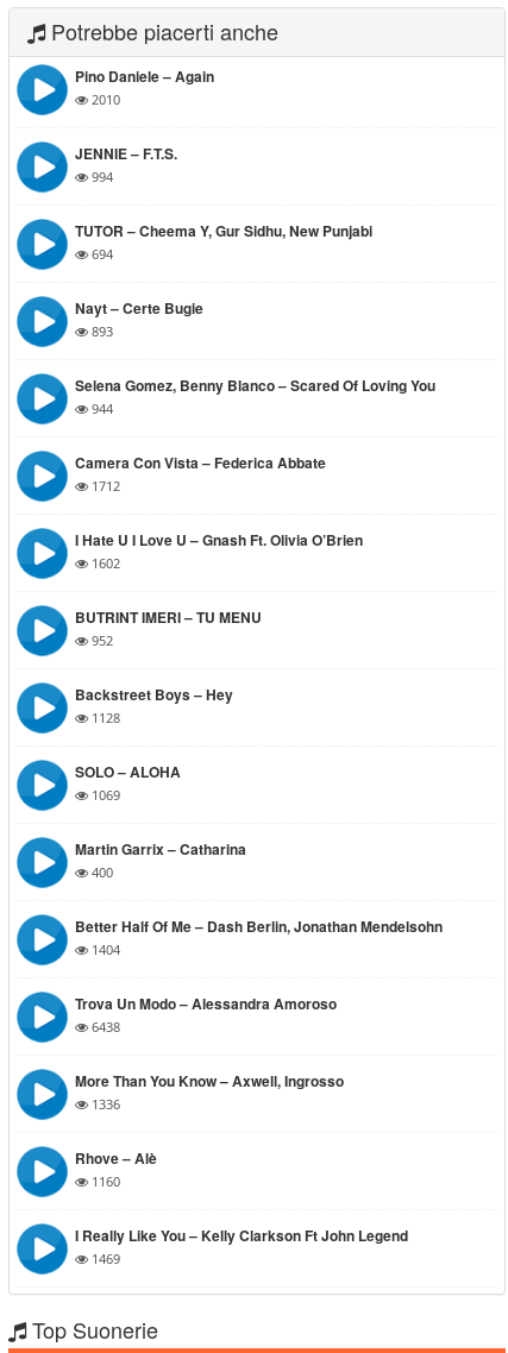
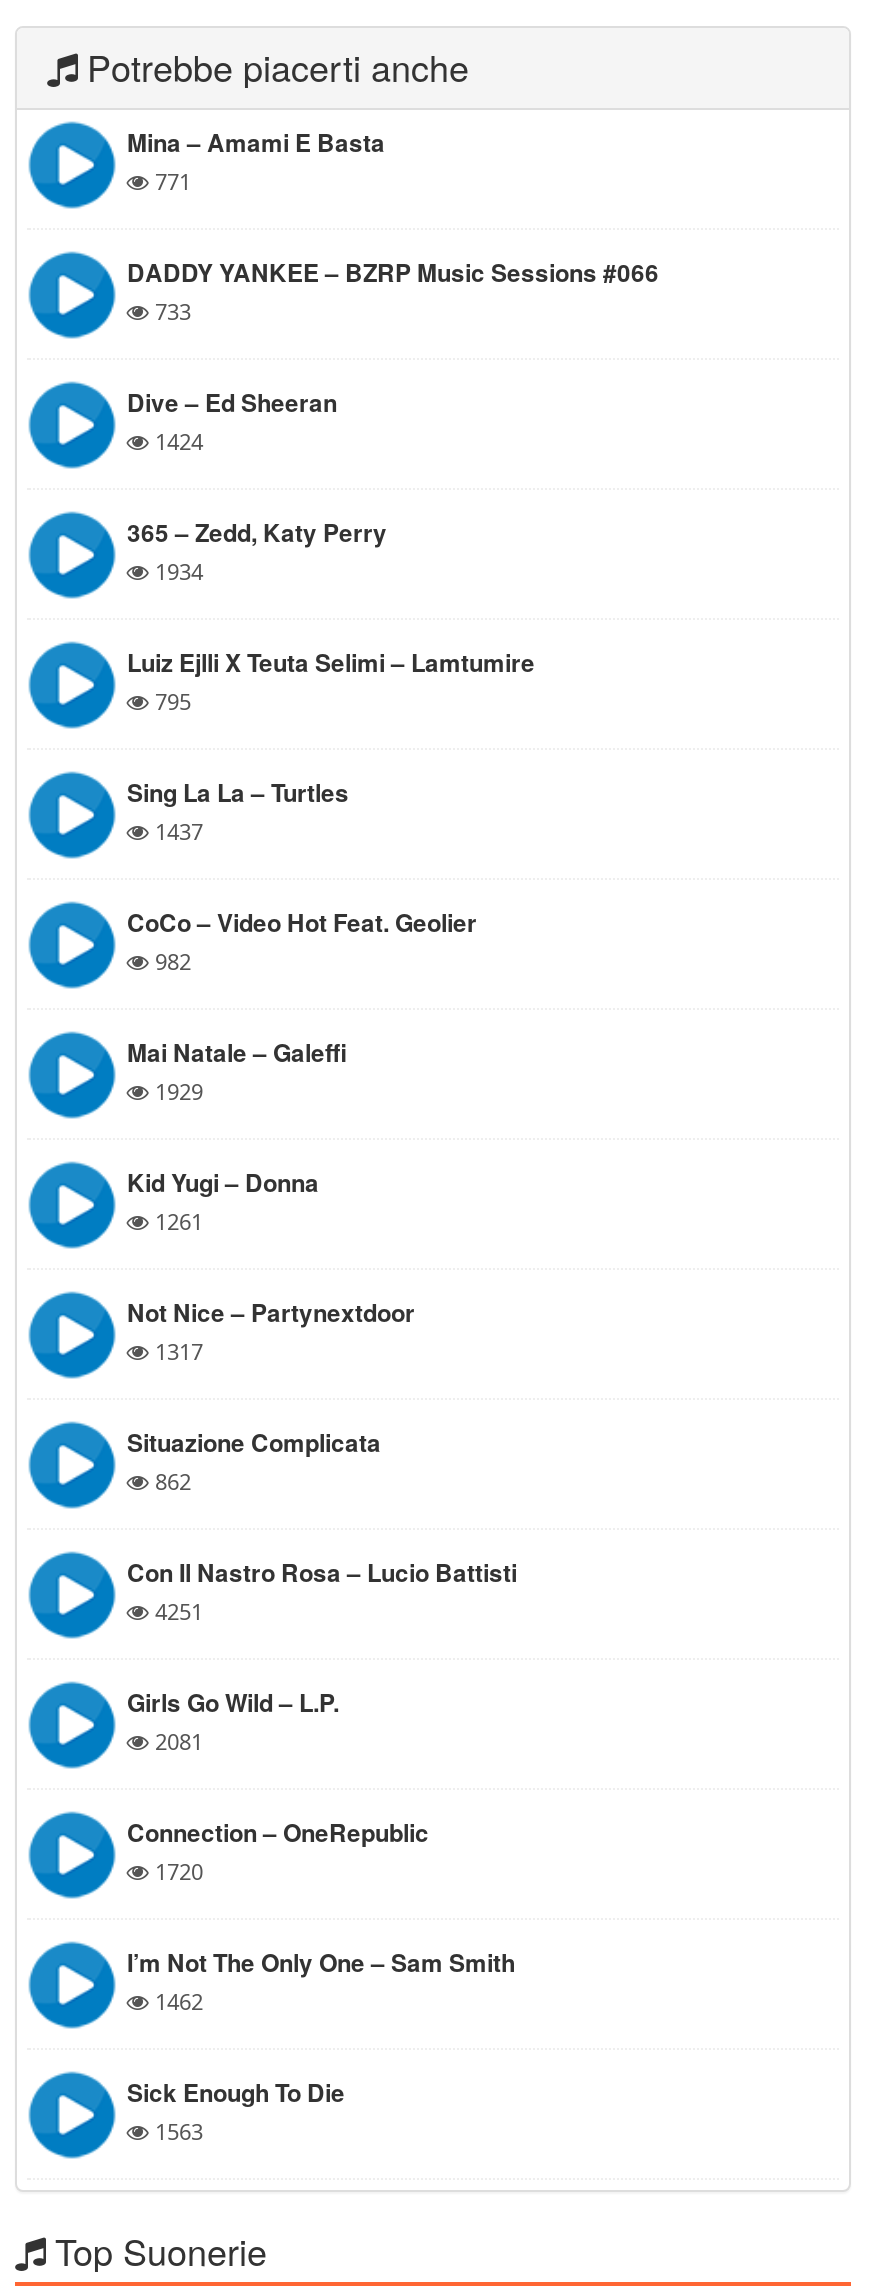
- Pino Daniele – Again
- 2010
+ Mina – Amami E Basta
+ 771

- JENNIE – F.T.S.
- 994
+ DADDY YANKEE – BZRP Music Sessions #066
+ 733

- TUTOR – Cheema Y, Gur Sidhu, New Punjabi
- 694
+ Dive – Ed Sheeran
+ 1424

- Nayt – Certe Bugie
- 893
+ 365 – Zedd, Katy Perry
+ 1934

- Selena Gomez, Benny Blanco – Scared Of Loving You
- 944
+ Luiz Ejlli X Teuta Selimi – Lamtumire
+ 795

- Camera Con Vista – Federica Abbate
- 1712
+ Sing La La – Turtles
+ 1437

- I Hate U I Love U – Gnash Ft. Olivia O’Brien
- 1602
+ CoCo – Video Hot Feat. Geolier
+ 982

- BUTRINT IMERI – TU MENU
- 952
+ Mai Natale – Galeffi
+ 1929

- Backstreet Boys – Hey
- 1128
+ Kid Yugi – Donna
+ 1261

- SOLO – ALOHA
- 1069
+ Not Nice – Partynextdoor
+ 1317

- Martin Garrix – Catharina
- 400
+ Situazione Complicata
+ 862

- Better Half Of Me – Dash Berlin, Jonathan Mendelsohn
- 1404
+ Con Il Nastro Rosa – Lucio Battisti
+ 4251

- Trova Un Modo – Alessandra Amoroso
- 6438
+ Girls Go Wild – L.P.
+ 2081

- More Than You Know – Axwell, Ingrosso
- 1336
+ Connection – OneRepublic
+ 1720

- Rhove – Alè
- 1160
+ I’m Not The Only One – Sam Smith
+ 1462

- I Really Like You – Kelly Clarkson Ft John Legend
- 1469
+ Sick Enough To Die
+ 1563
